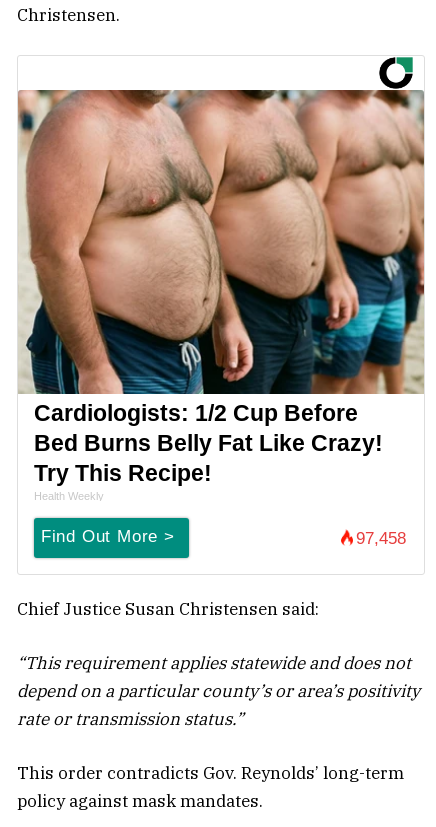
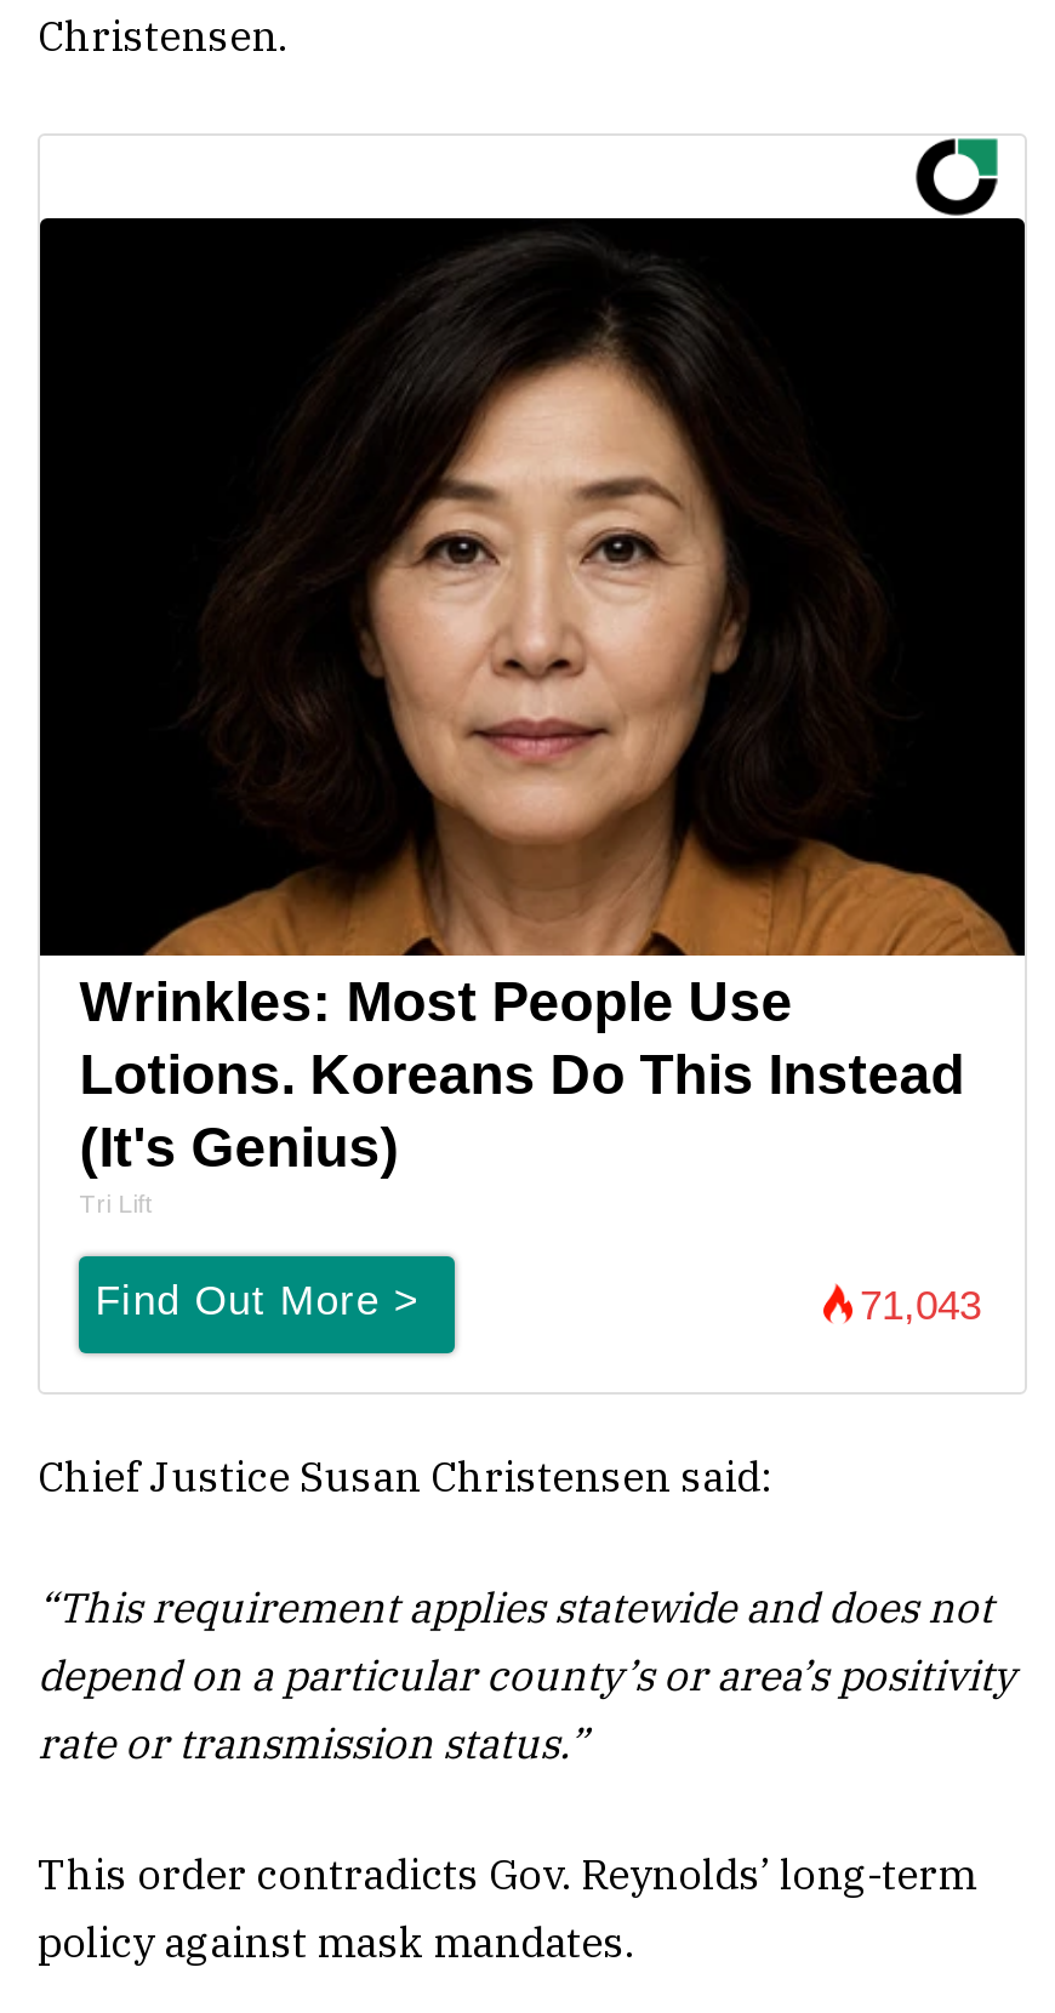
- [image]
- Cardiologists: 1/2 Cup Before
- Bed Burns Belly Fat Like Crazy!
- Try This Recipe!
- Health Weekly
+ [image]
+ Wrinkles: Most People Use
+ Lotions. Koreans Do This Instead
+ (It's Genius)
+ Tri Lift

- 97,458
+ 71,043
